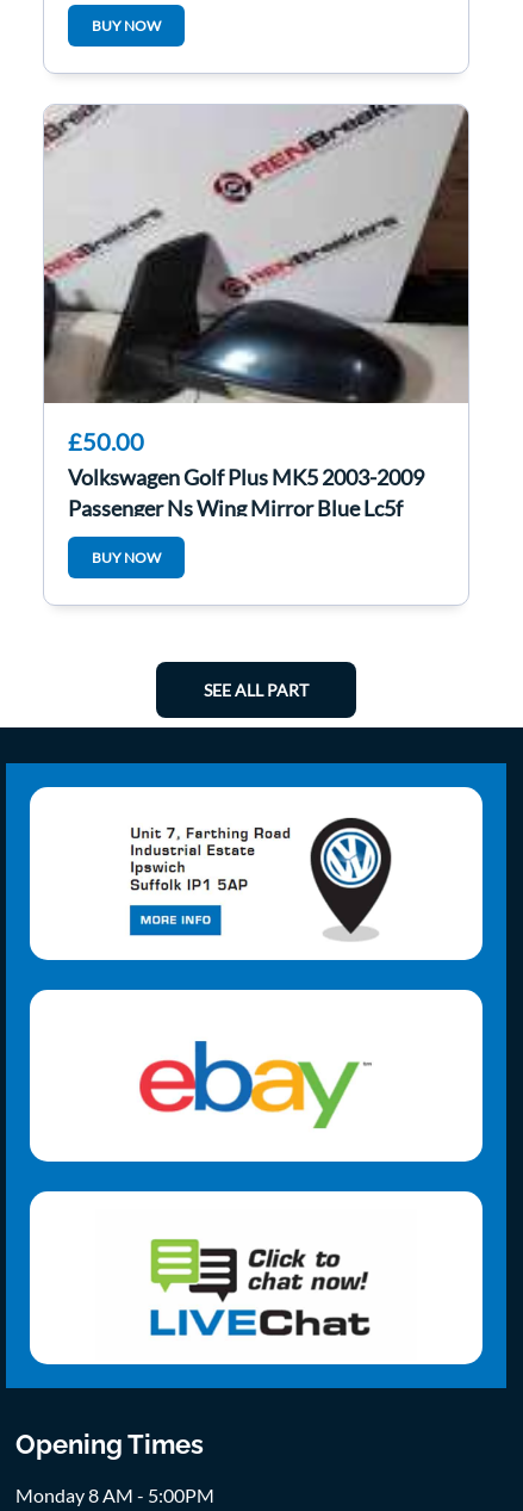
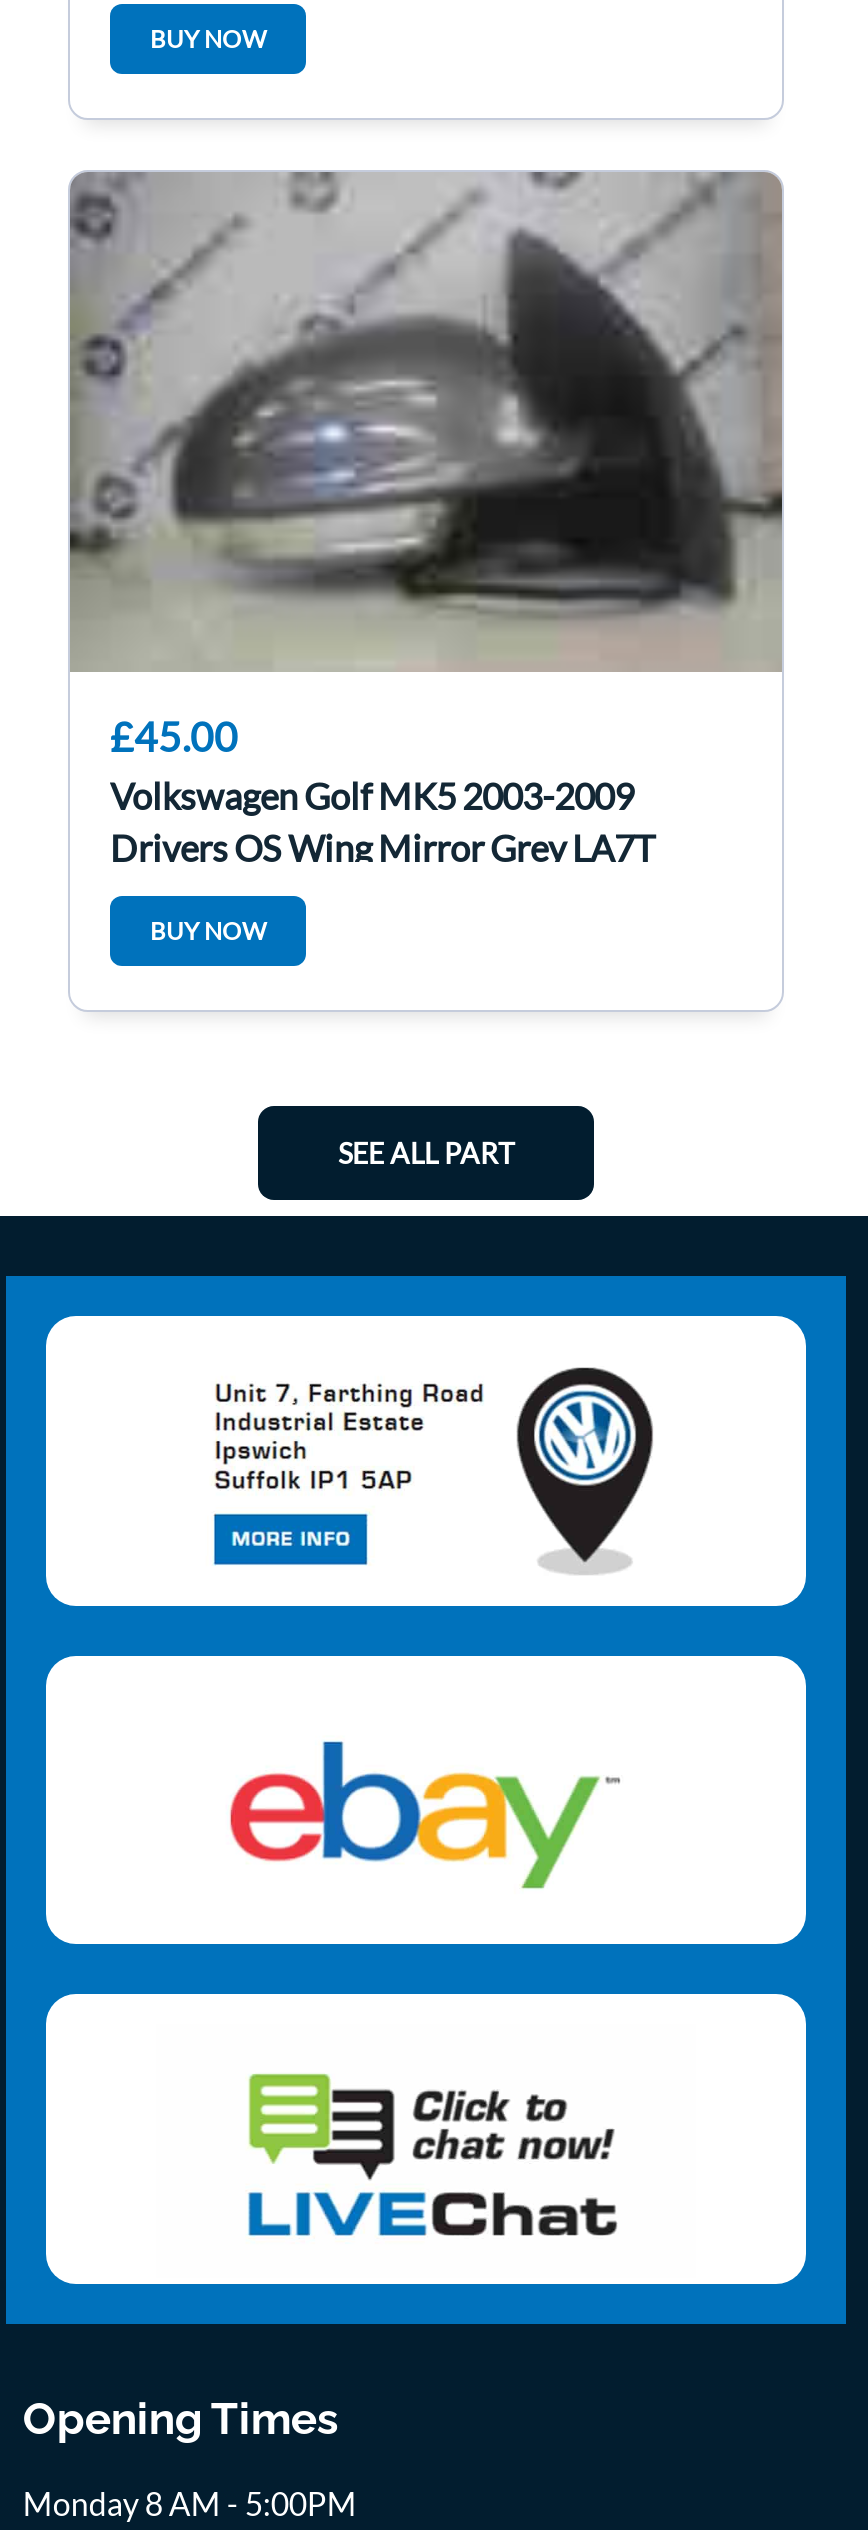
- [image]
- £50.00
- Volkswagen Golf Plus MK5 2003-2009
- Passenger Ns Wing Mirror Blue Lc5f
+ [image]
+ £45.00
+ Volkswagen Golf MK5 2003-2009
+ Drivers OS Wing Mirror Grey LA7T
